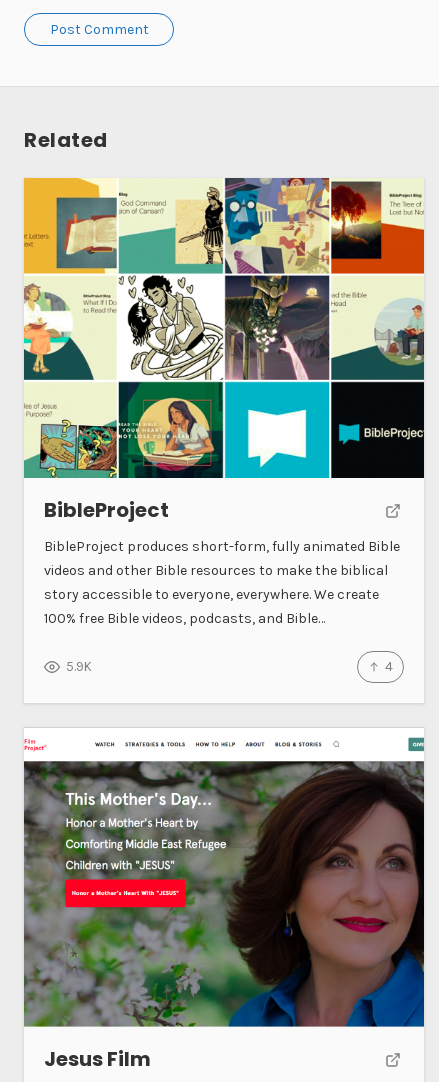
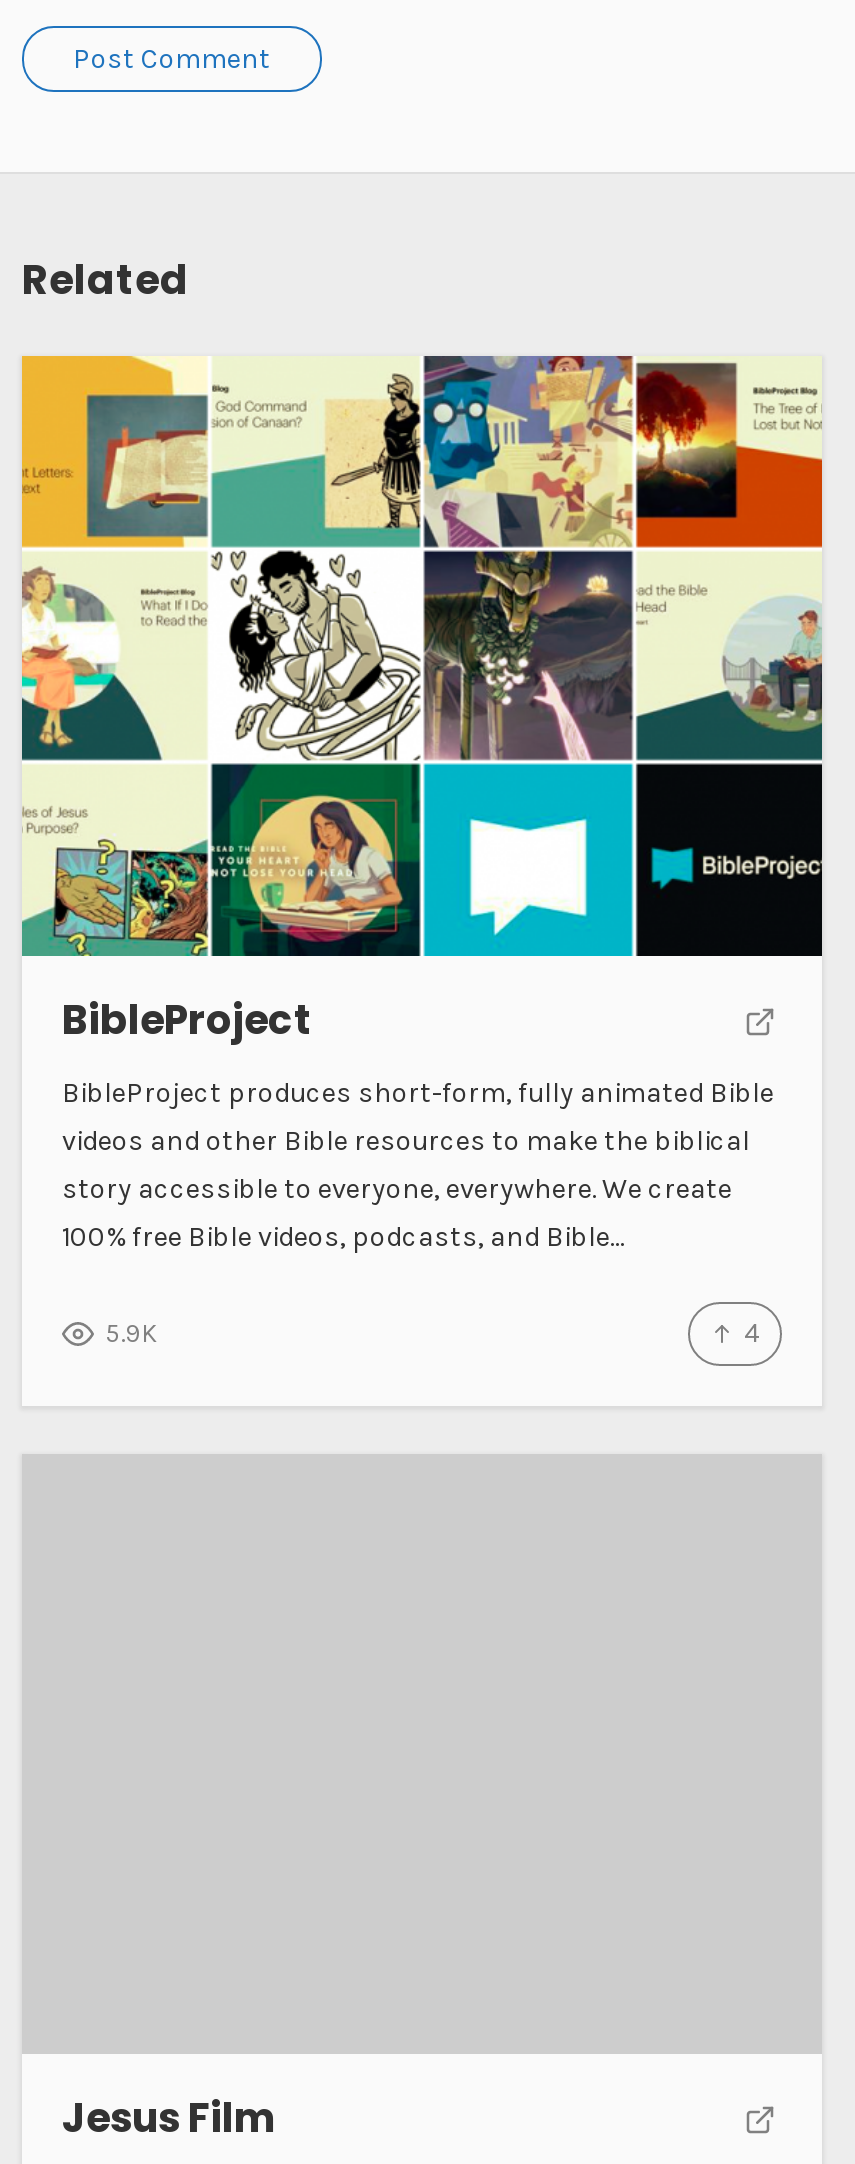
- [image]
